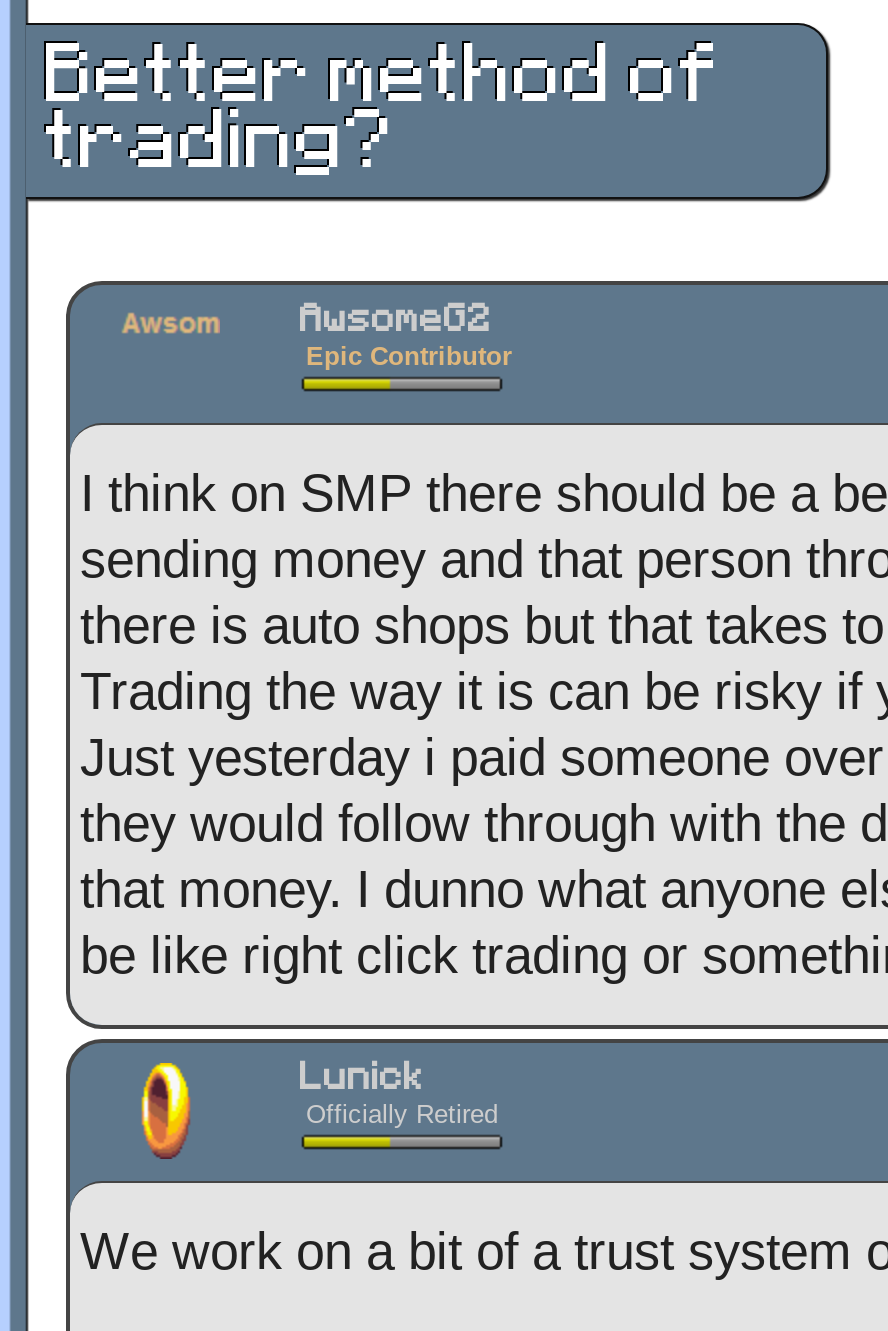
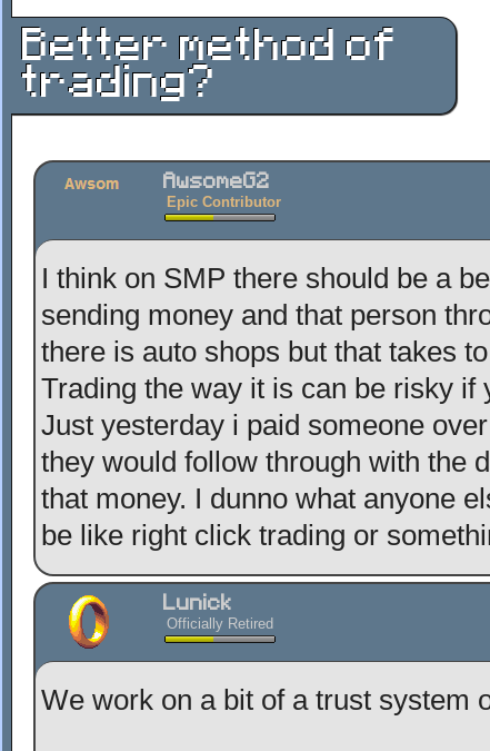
- [image]
+ [image]
